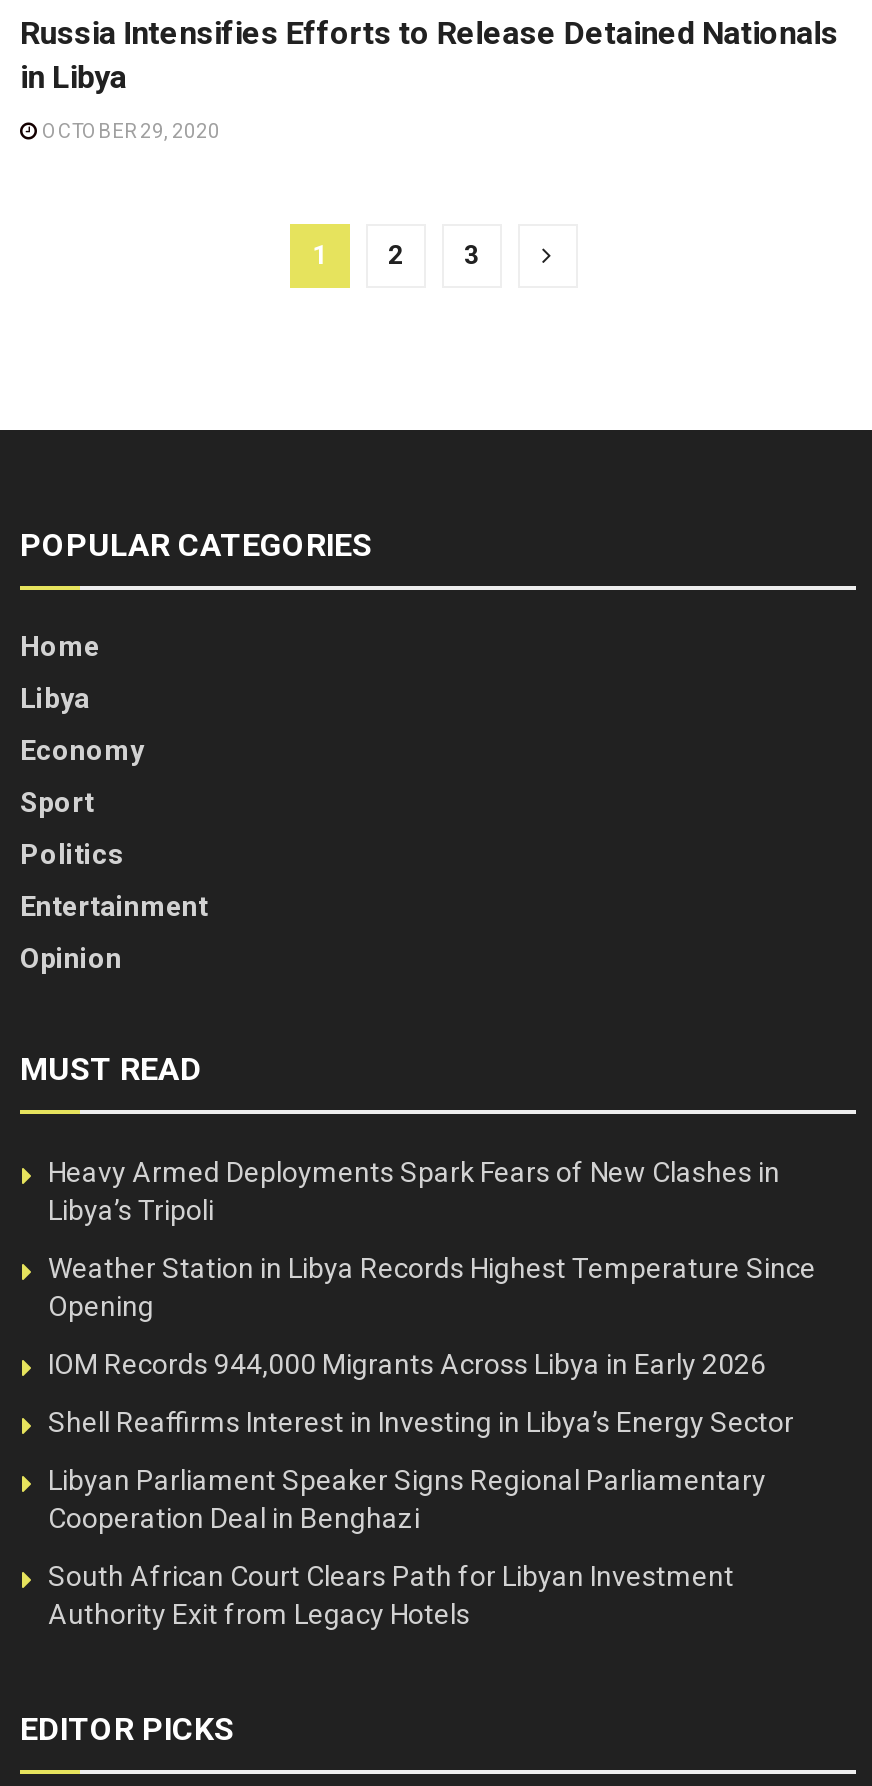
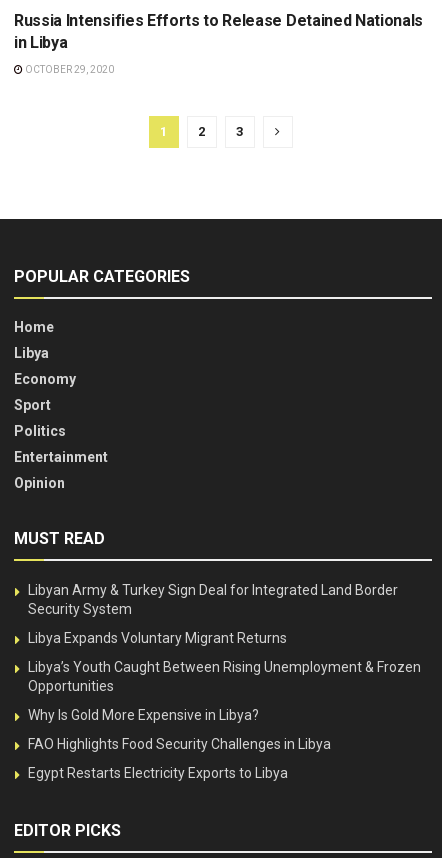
- Heavy Armed Deployments Spark Fears of New Clashes in
- Libya’s Tripoli
+ Libyan Army & Turkey Sign Deal for Integrated Land Border
+ Security System

- Weather Station in Libya Records Highest Temperature Since
- Opening
+ Libya Expands Voluntary Migrant Returns

- IOM Records 944,000 Migrants Across Libya in Early 2026
+ Libya’s Youth Caught Between Rising Unemployment & Frozen
+ Opportunities

- Shell Reaffirms Interest in Investing in Libya’s Energy Sector
+ Why Is Gold More Expensive in Libya?

- Libyan Parliament Speaker Signs Regional Parliamentary
- Cooperation Deal in Benghazi
+ FAO Highlights Food Security Challenges in Libya

- South African Court Clears Path for Libyan Investment
- Authority Exit from Legacy Hotels
+ Egypt Restarts Electricity Exports to Libya
